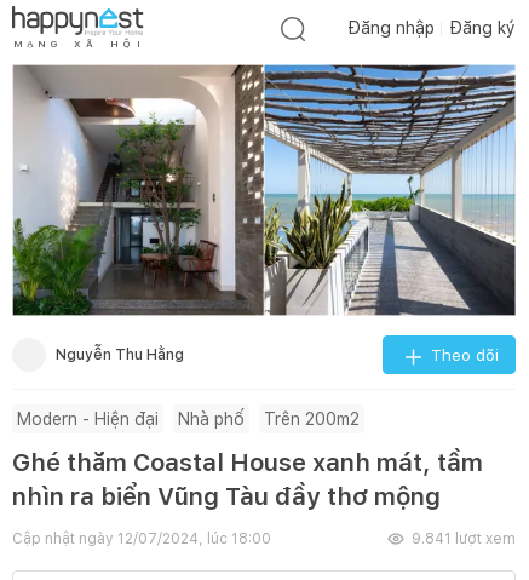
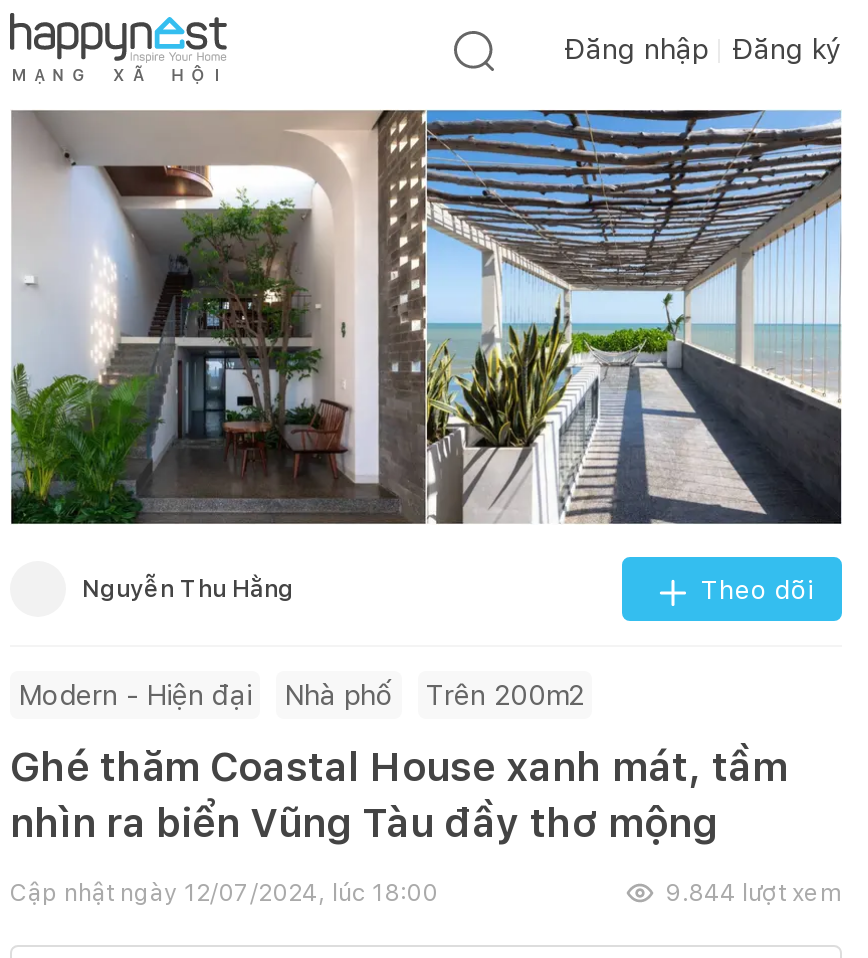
- 9.841 lượt xem
+ 9.844 lượt xem
